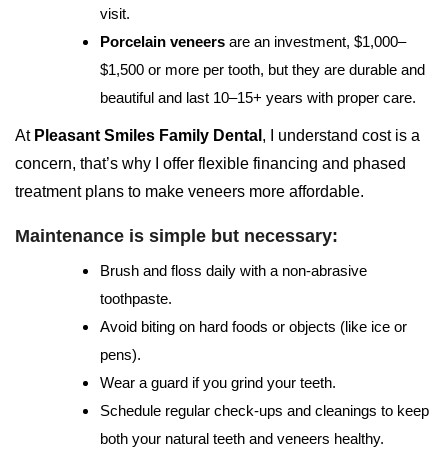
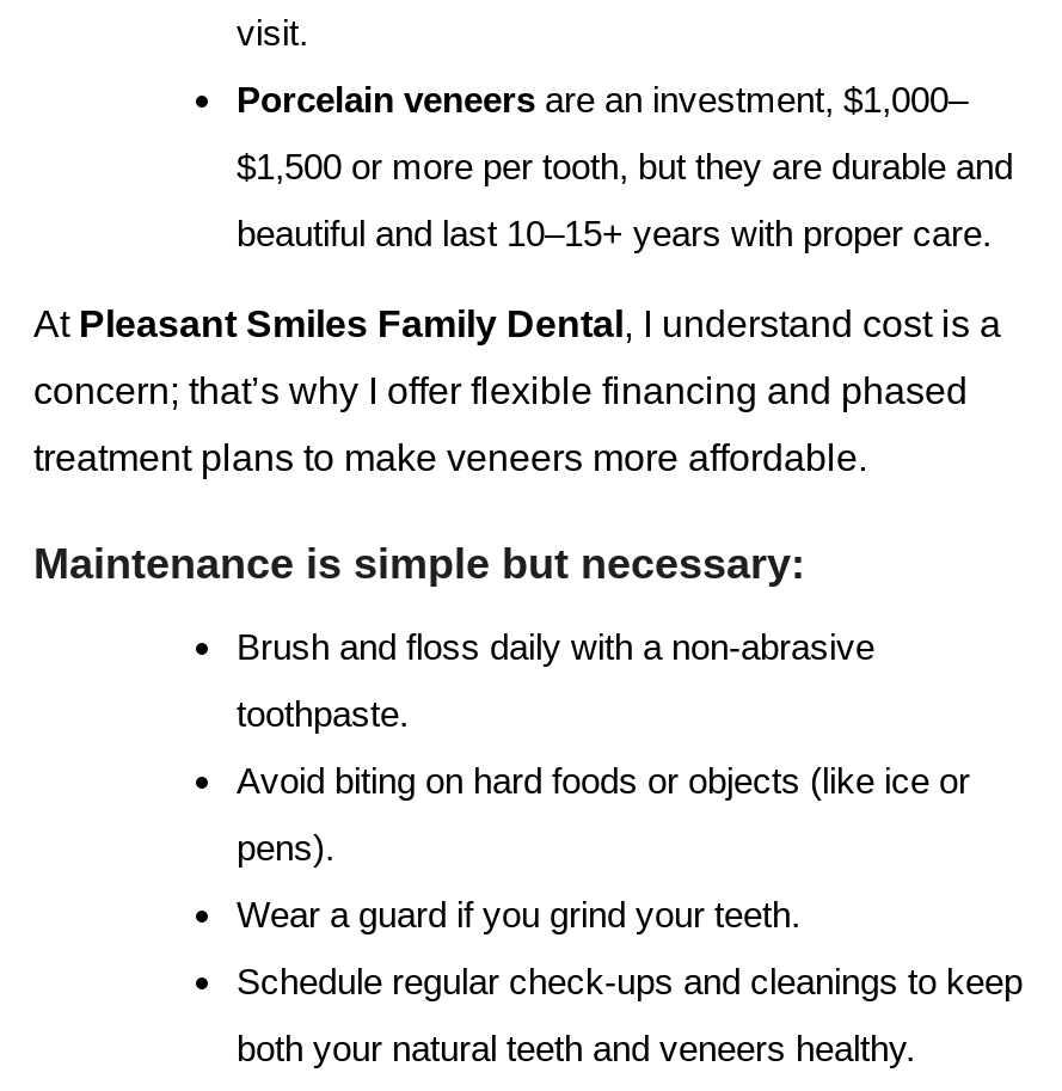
- concern, that’s why I offer flexible financing and phased
+ concern; that’s why I offer flexible financing and phased
